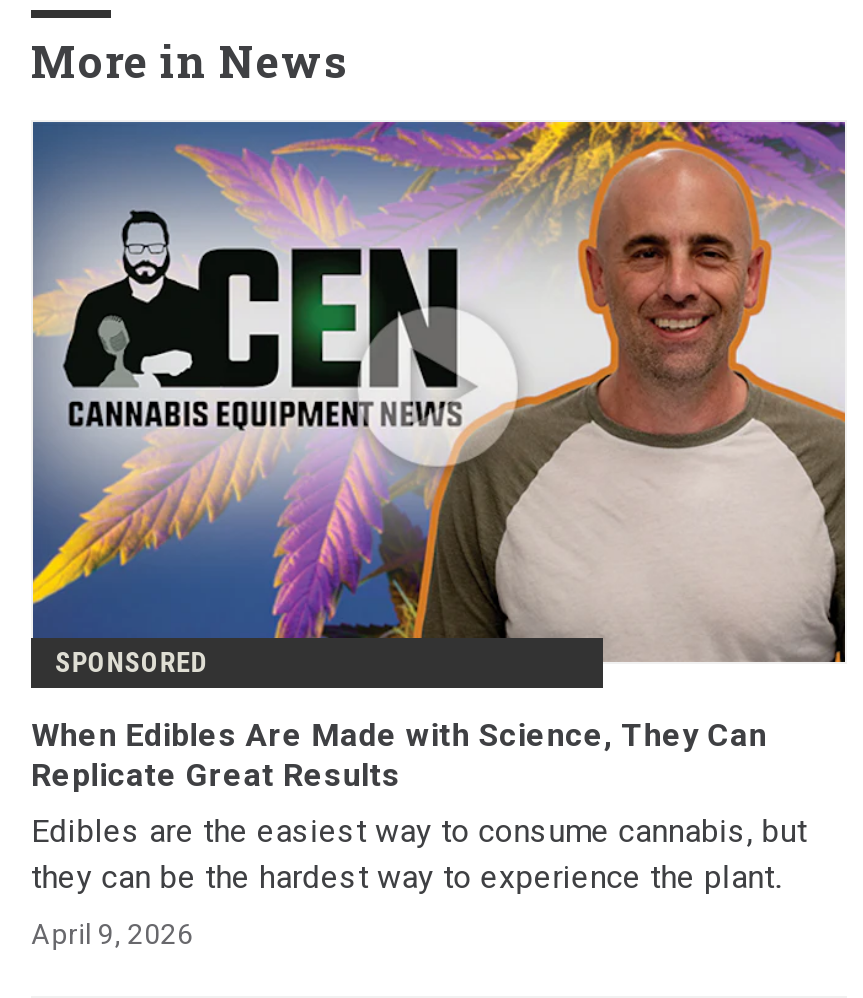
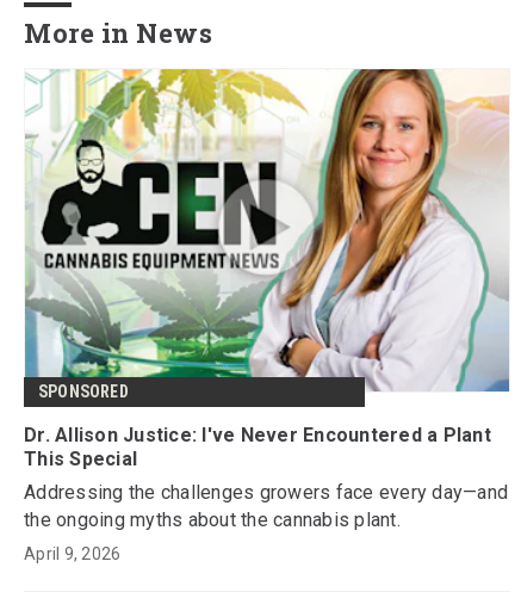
- [image]
- When Edibles Are Made with Science, They Can
- Replicate Great Results
+ [image]
+ Dr. Allison Justice: I've Never Encountered a Plant
+ This Special

- Edibles are the easiest way to consume cannabis, but
- they can be the hardest way to experience the plant.
+ Addressing the challenges growers face every day—and
+ the ongoing myths about the cannabis plant.
